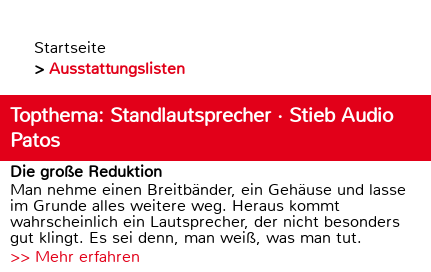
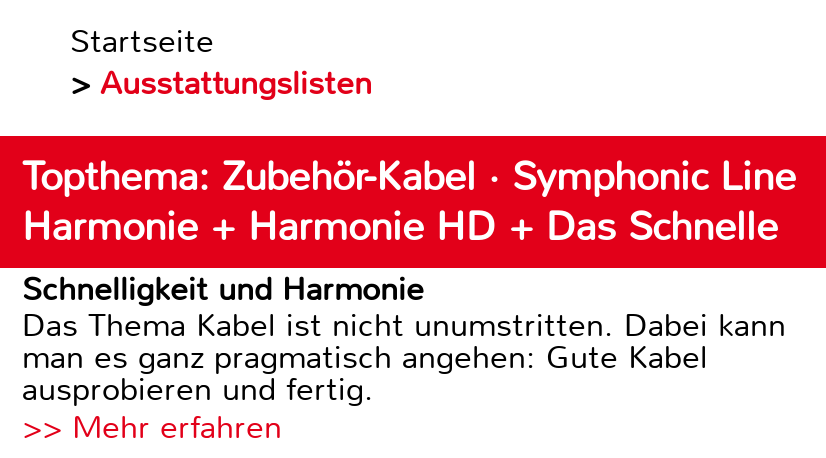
- Topthema: Standlautsprecher · Stieb Audio
- Patos
- Die große Reduktion
- Man nehme einen Breitbänder, ein Gehäuse und lasse
- im Grunde alles weitere weg. Heraus kommt
- wahrscheinlich ein Lautsprecher, der nicht besonders
- gut klingt. Es sei denn, man weiß, was man tut.
+ Topthema: Zubehör-Kabel · Symphonic Line
+ Harmonie + Harmonie HD + Das Schnelle
+ Schnelligkeit und Harmonie
+ Das Thema Kabel ist nicht unumstritten. Dabei kann
+ man es ganz pragmatisch angehen: Gute Kabel
+ ausprobieren und fertig.
